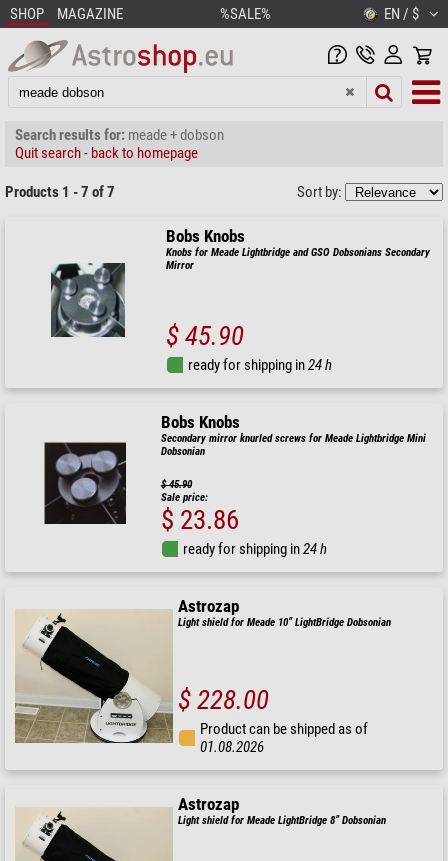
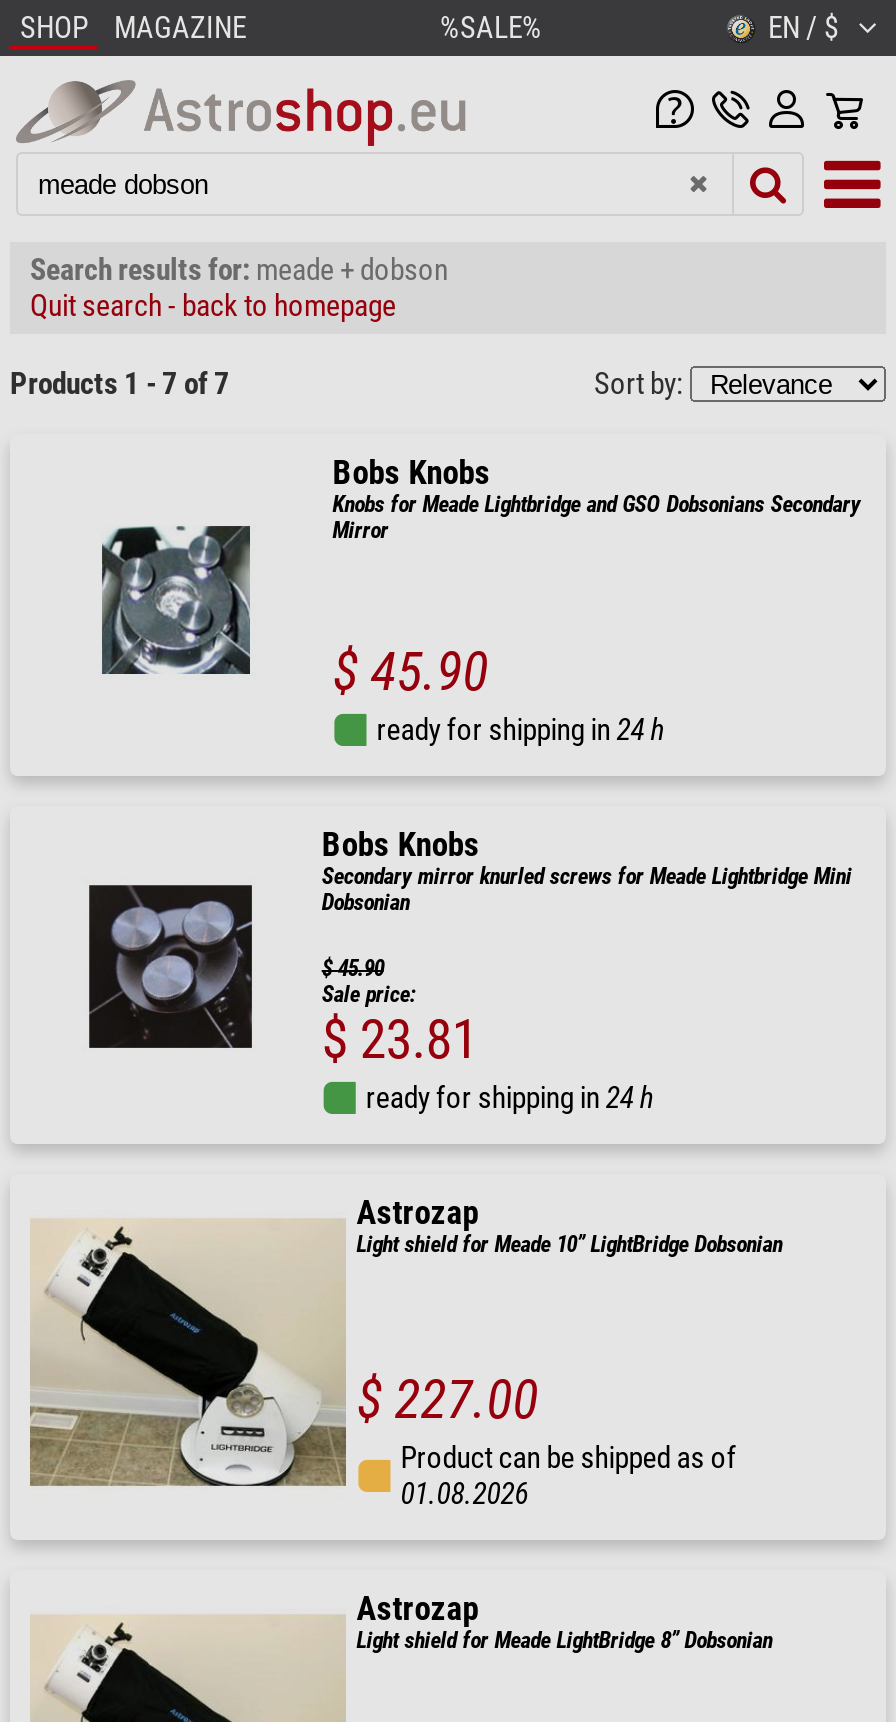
- $ 23.86
+ $ 23.81

- $ 228.00
+ $ 227.00
